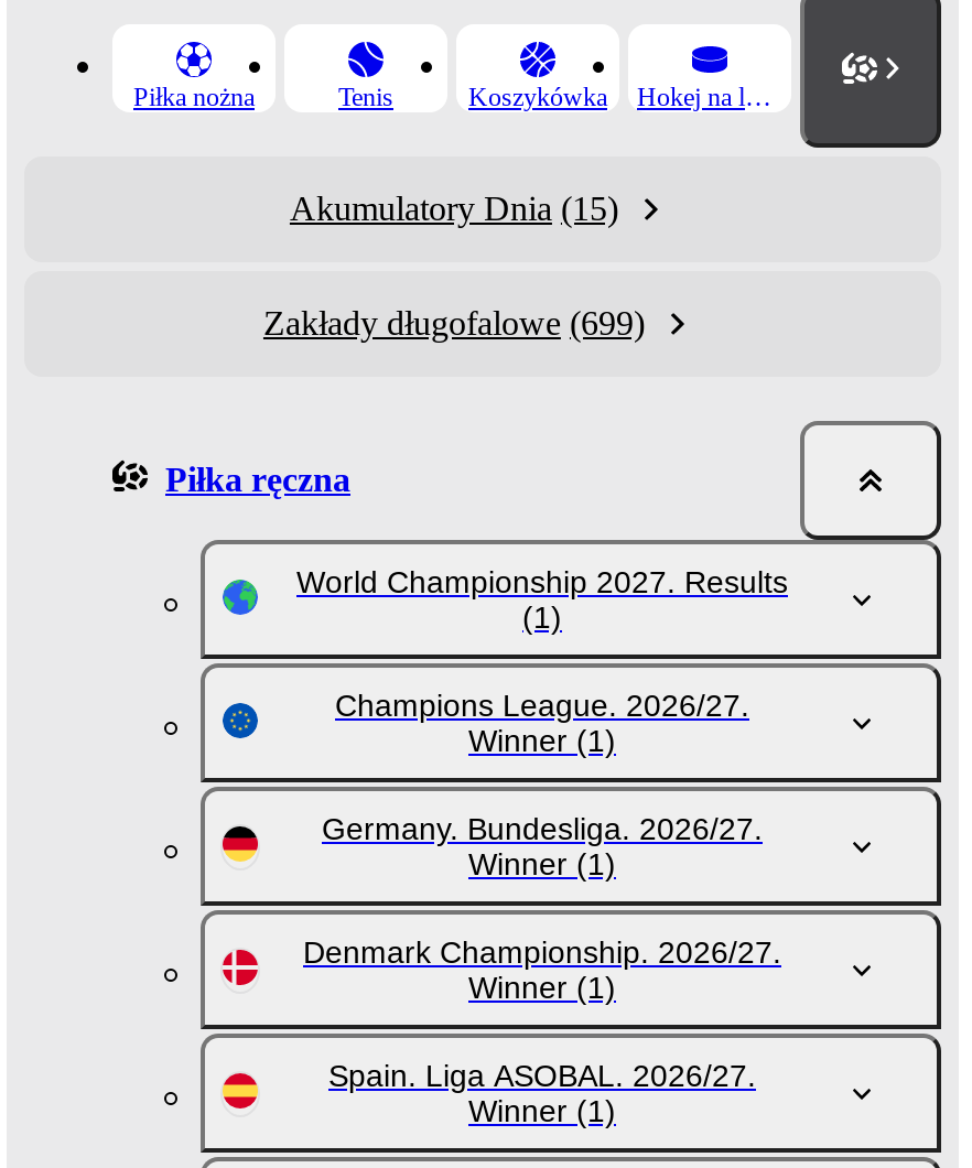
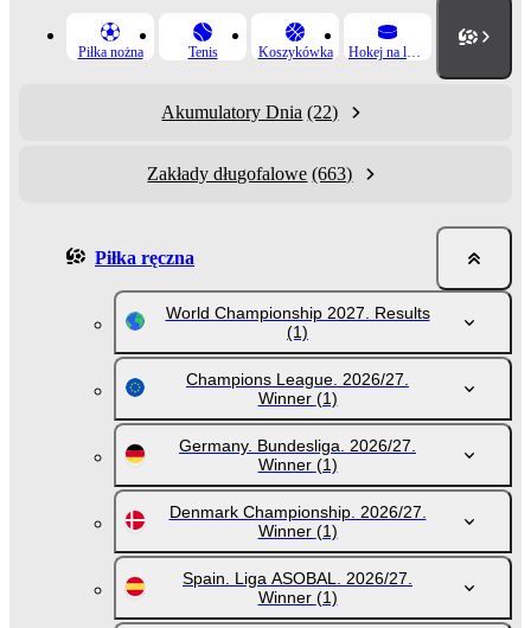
- Akumulatory Dnia (15)
+ Akumulatory Dnia (22)

- Zakłady długofalowe (699)
+ Zakłady długofalowe (663)
